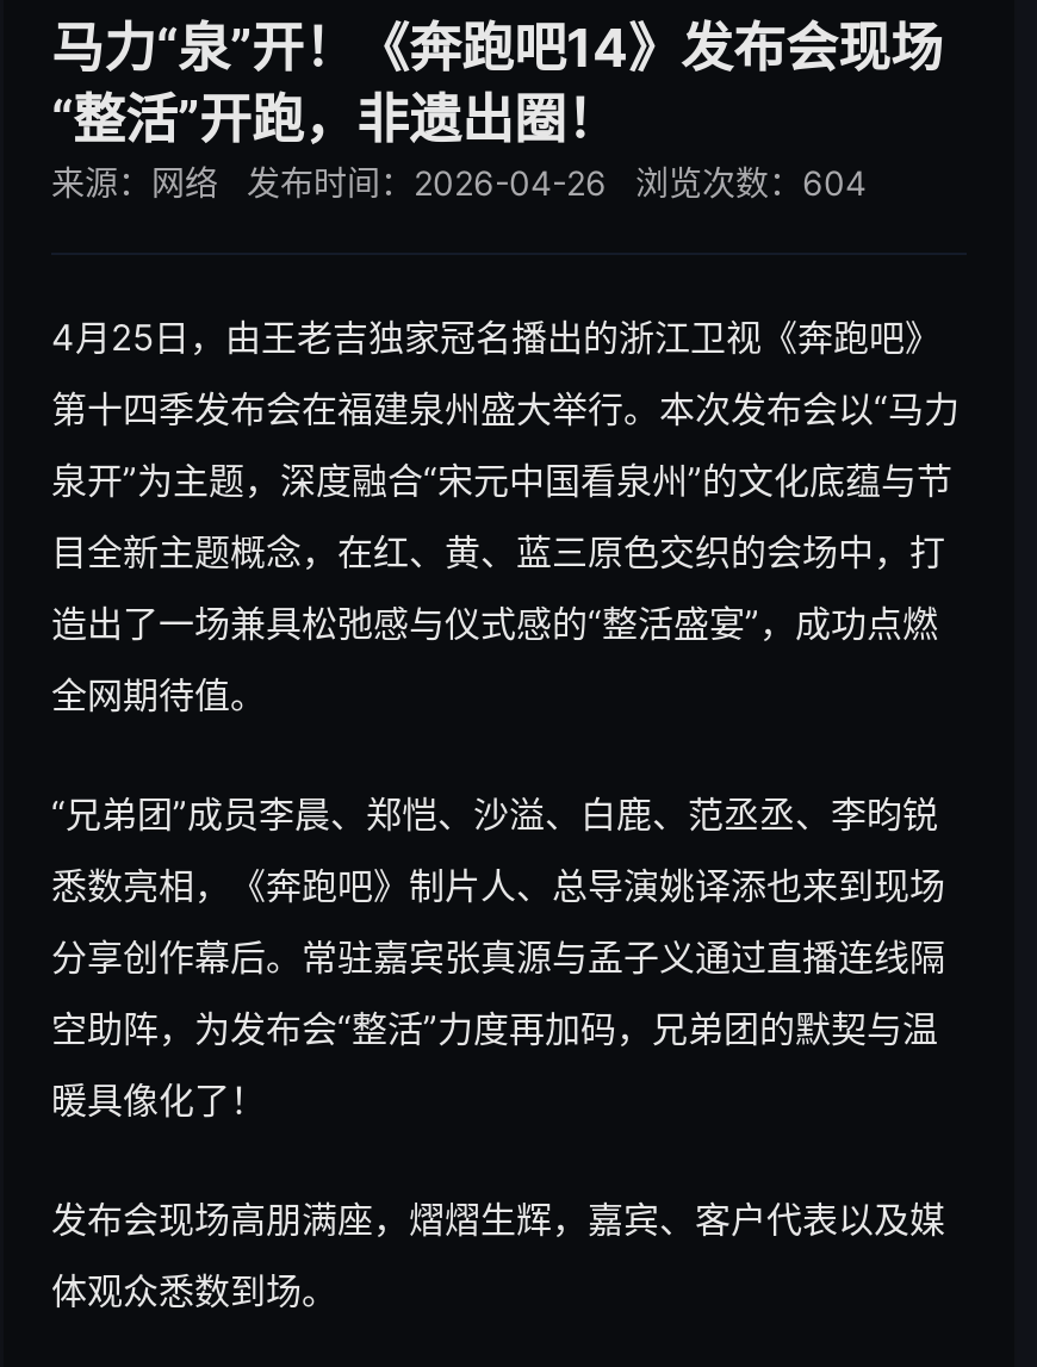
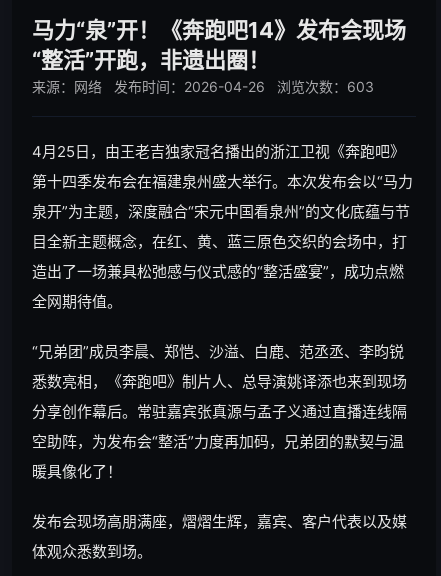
- 来源：网络 发布时间：2026-04-26 浏览次数：604
+ 来源：网络 发布时间：2026-04-26 浏览次数：603
